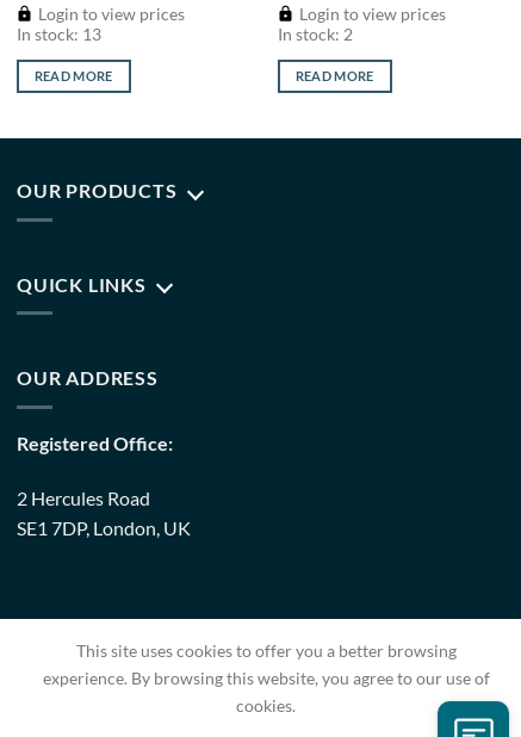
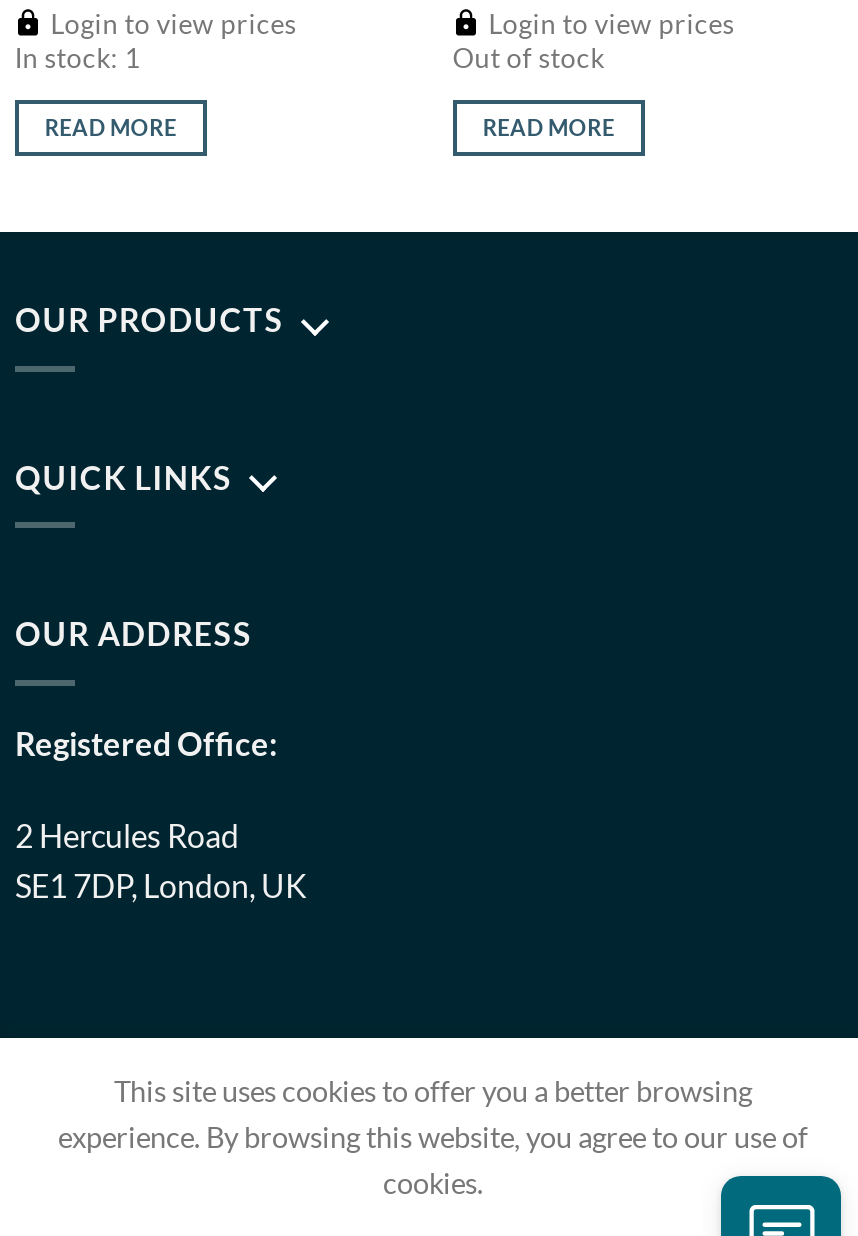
- In stock: 13
+ In stock: 1

- In stock: 2
+ Out of stock
